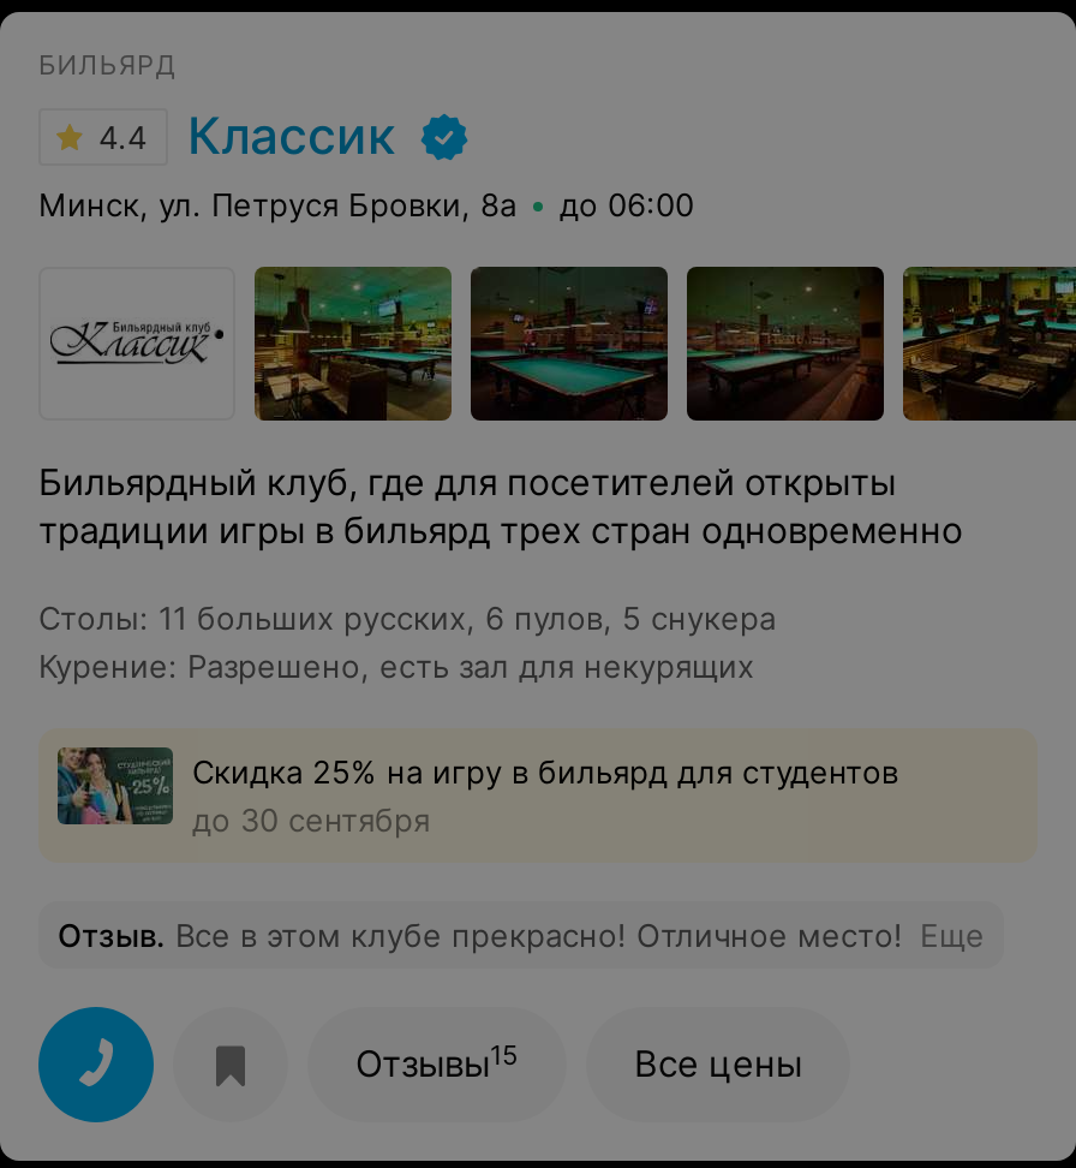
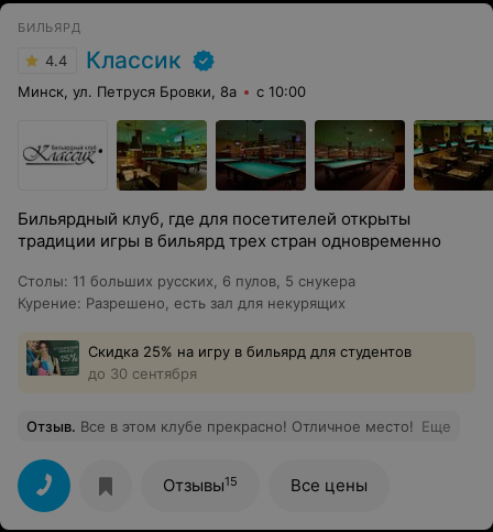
- Минск, ул. Петруся Бровки, 8а до 06:00
+ Минск, ул. Петруся Бровки, 8а с 10:00
